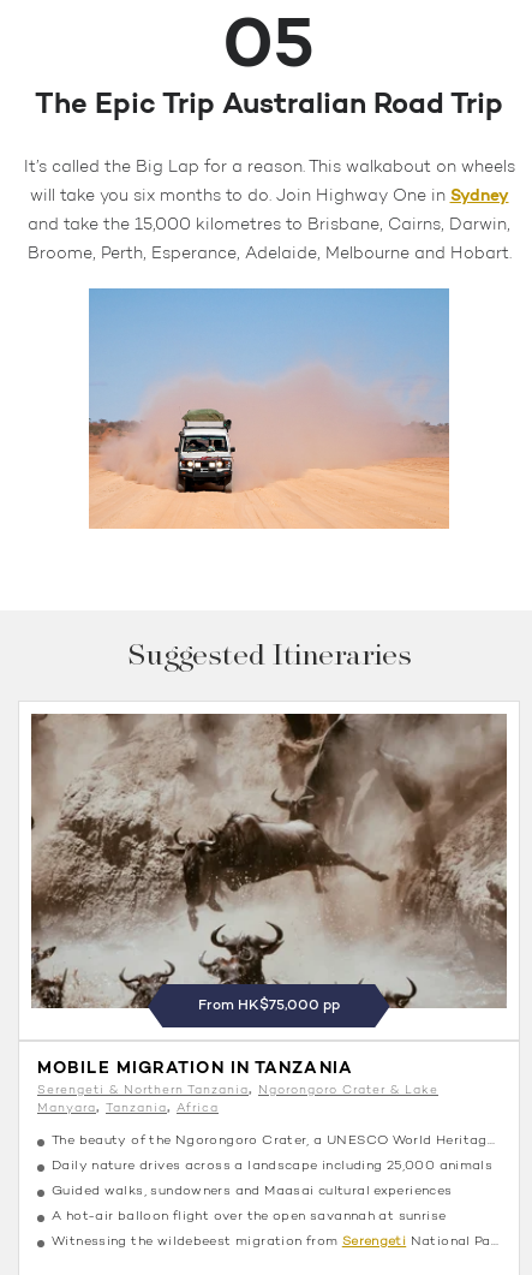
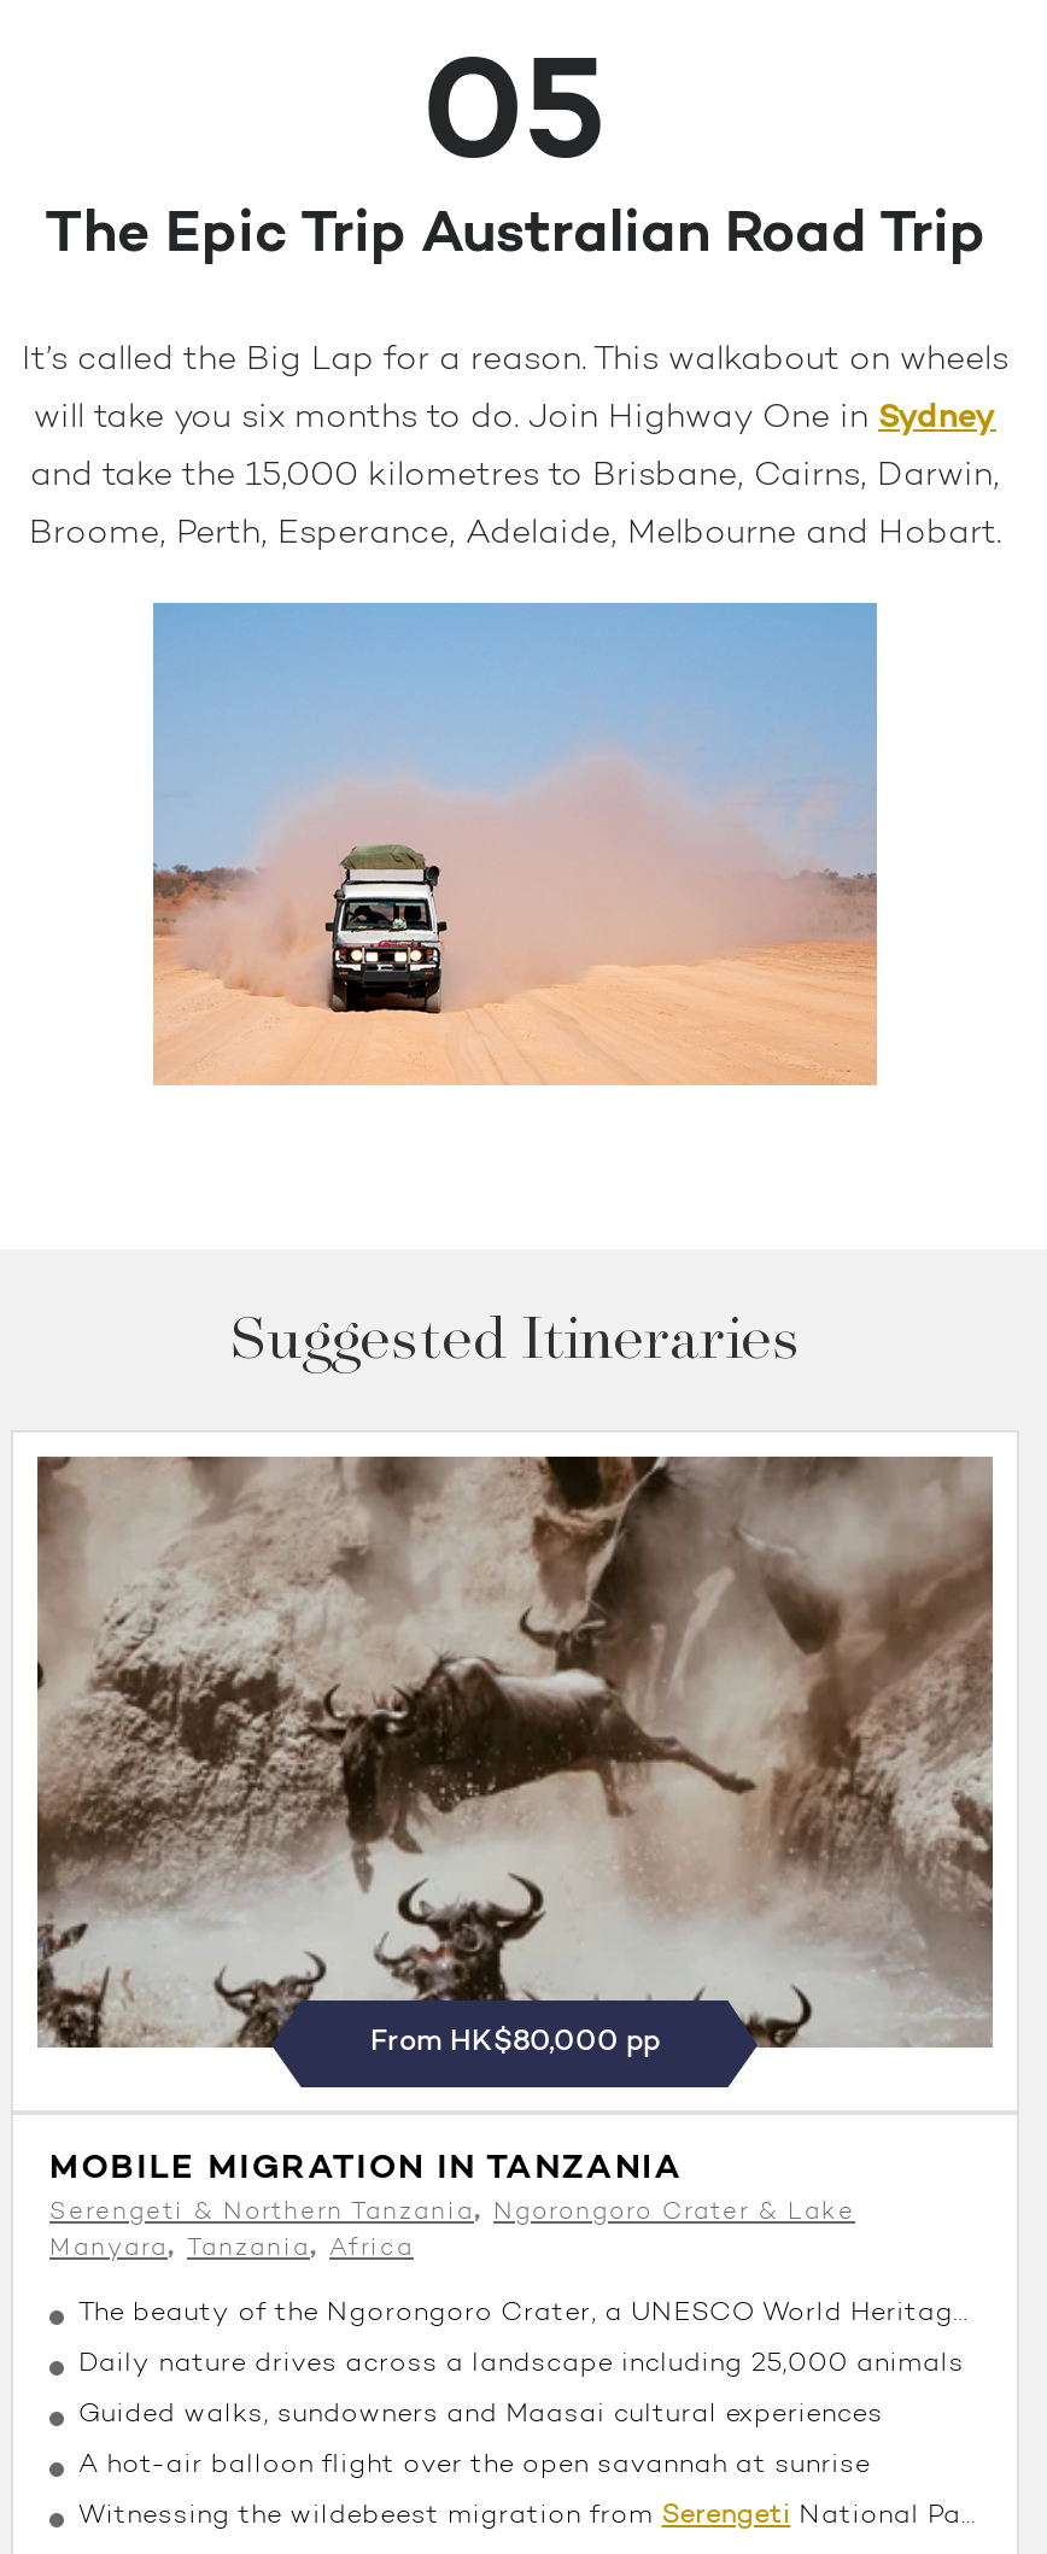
- From HK$75,000 pp
+ From HK$80,000 pp
